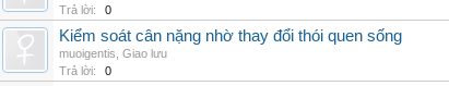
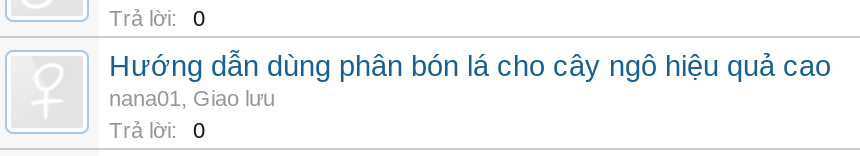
- Kiểm soát cân nặng nhờ thay đổi thói quen sống
- muoigentis, Giao lưu
+ Hướng dẫn dùng phân bón lá cho cây ngô hiệu quả cao
+ nana01, Giao lưu
